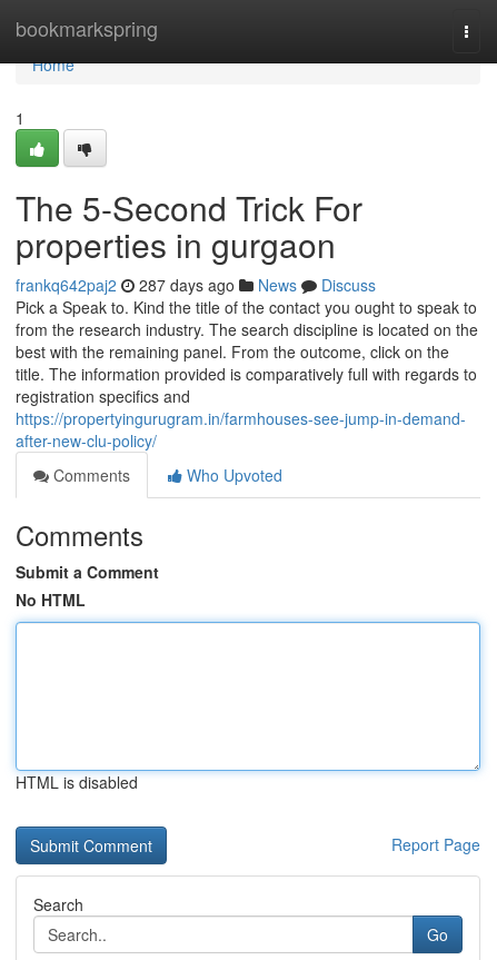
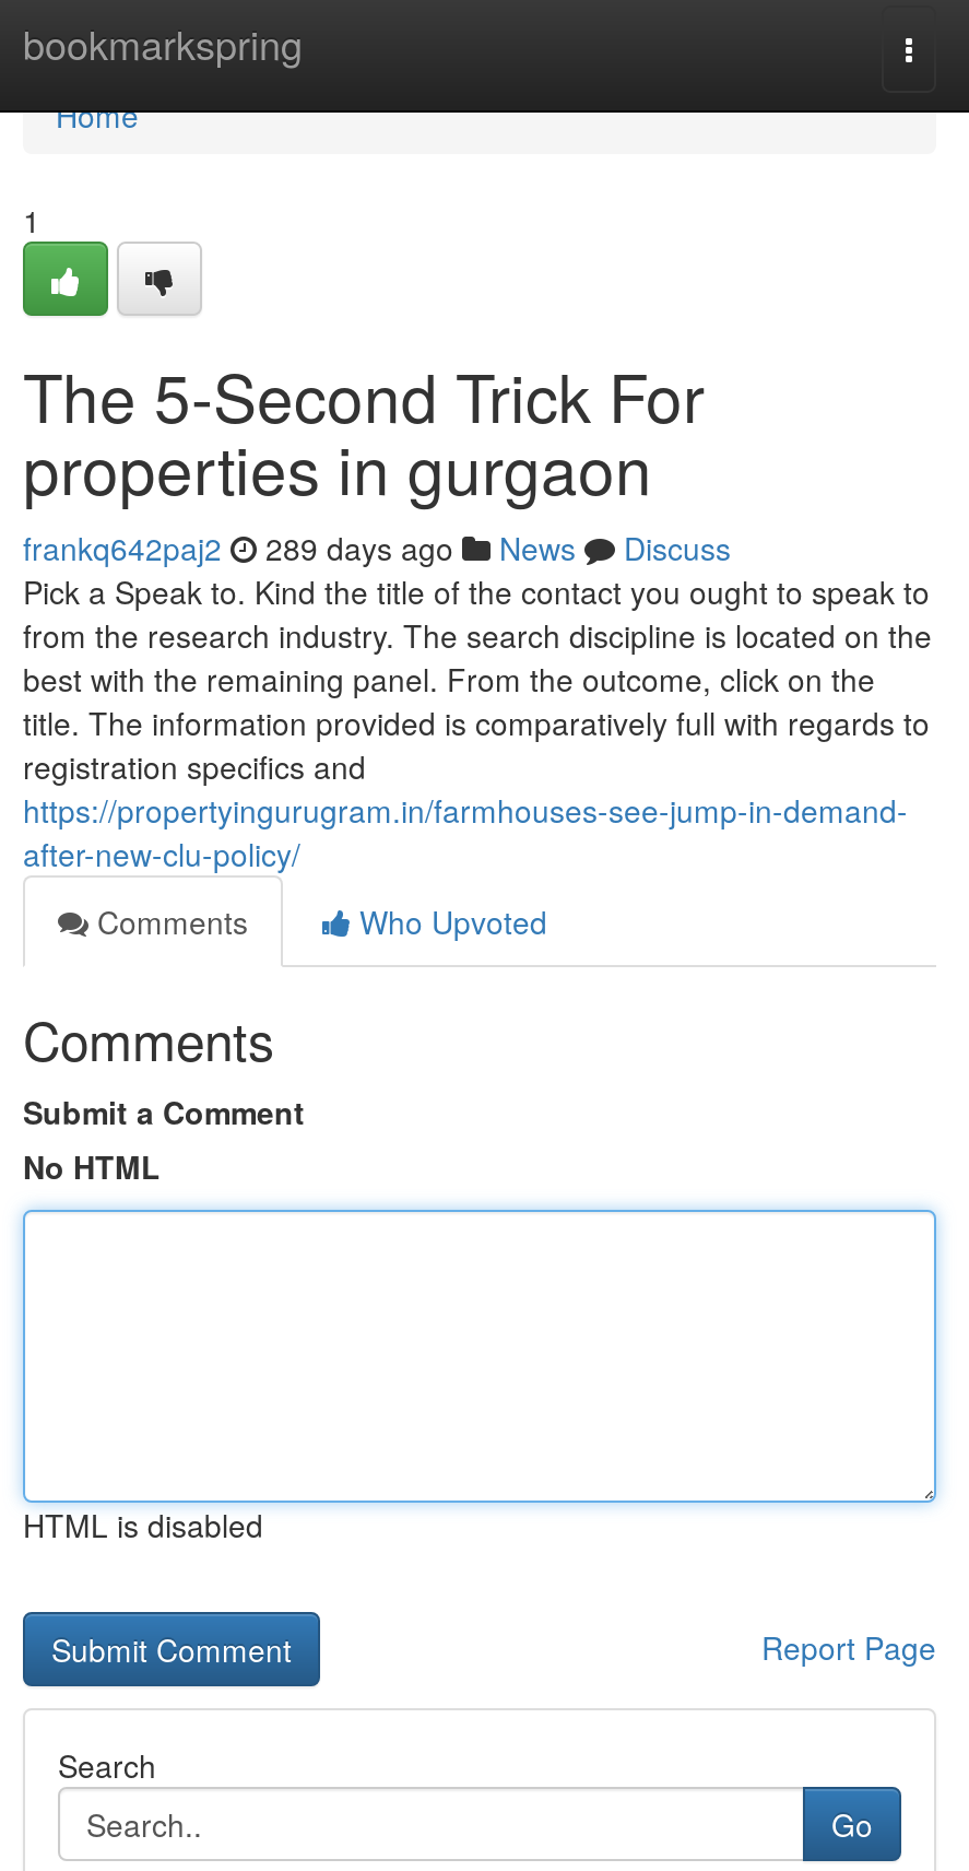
- frankq642paj2 287 days ago News Discuss
+ frankq642paj2 289 days ago News Discuss
